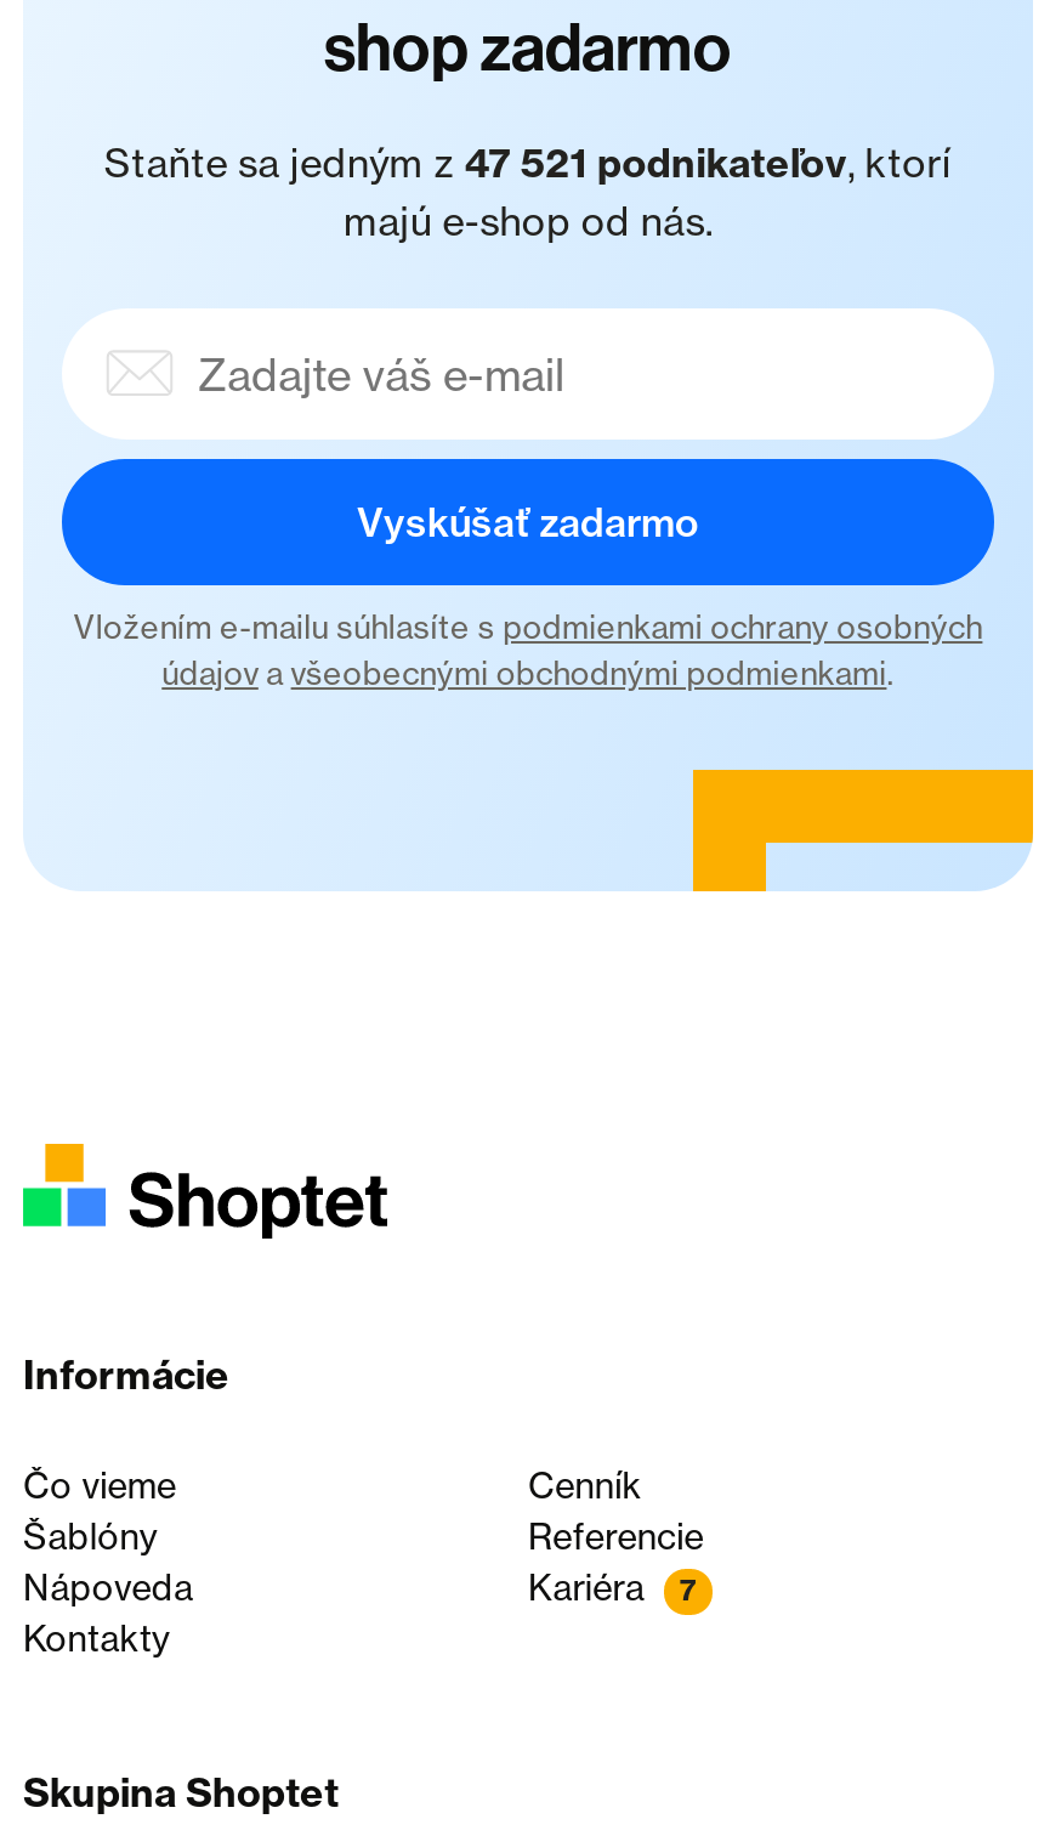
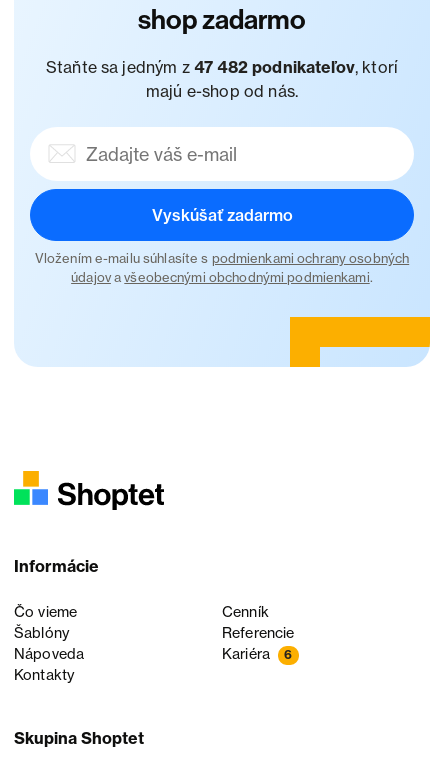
- Staňte sa jedným z 47 521 podnikateľov, ktorí
+ Staňte sa jedným z 47 482 podnikateľov, ktorí

- Kariéra 7
+ Kariéra 6
